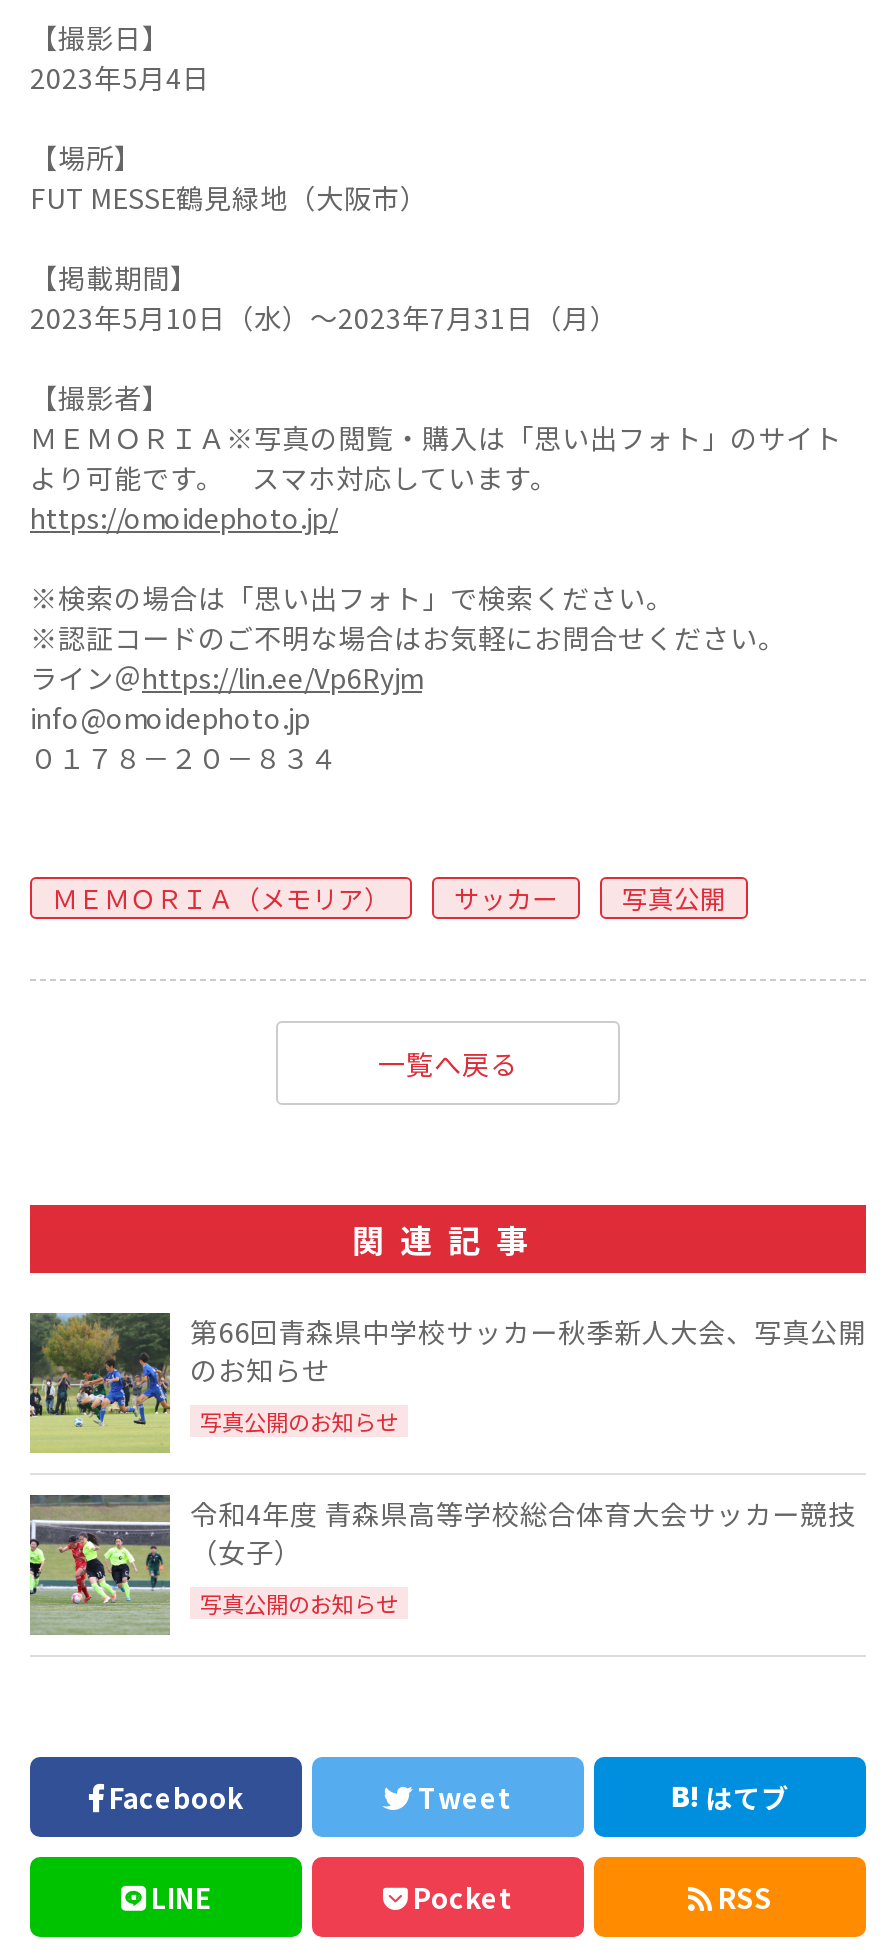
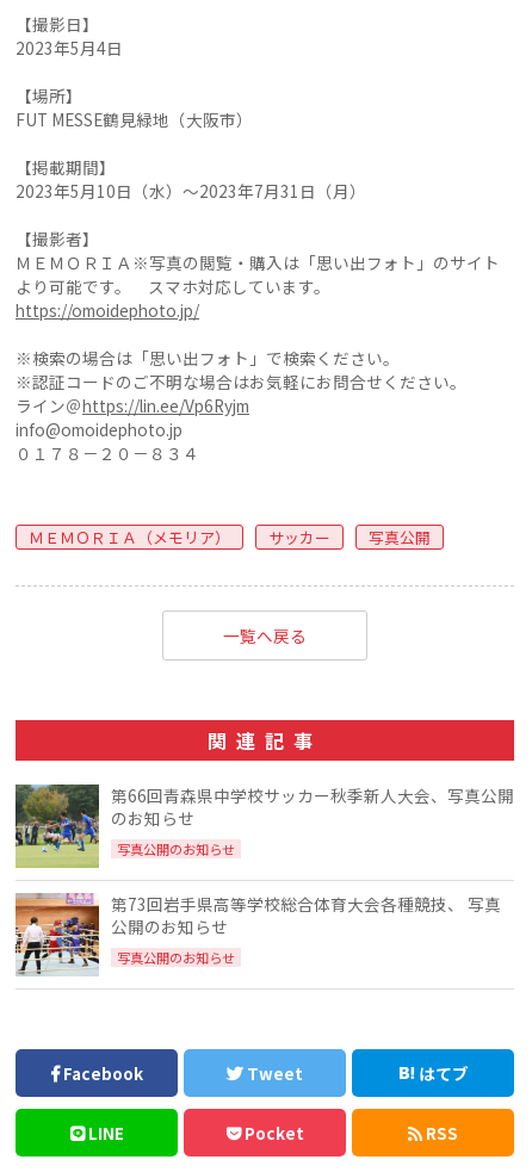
- [image]
- 令和4年度 青森県高等学校総合体育大会サッカー競技
- （女子）
+ [image]
+ 第73回岩手県高等学校総合体育大会各種競技、 写真
+ 公開のお知らせ
